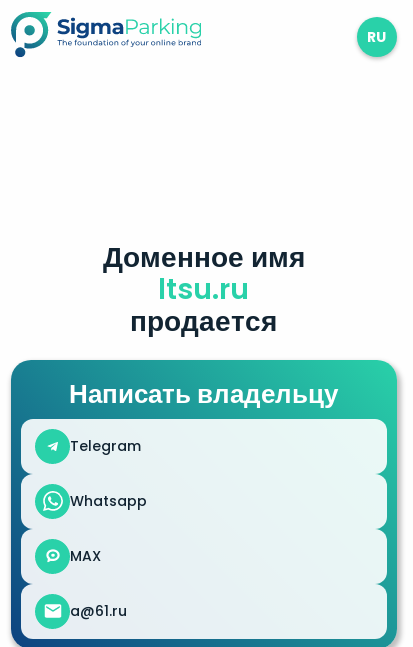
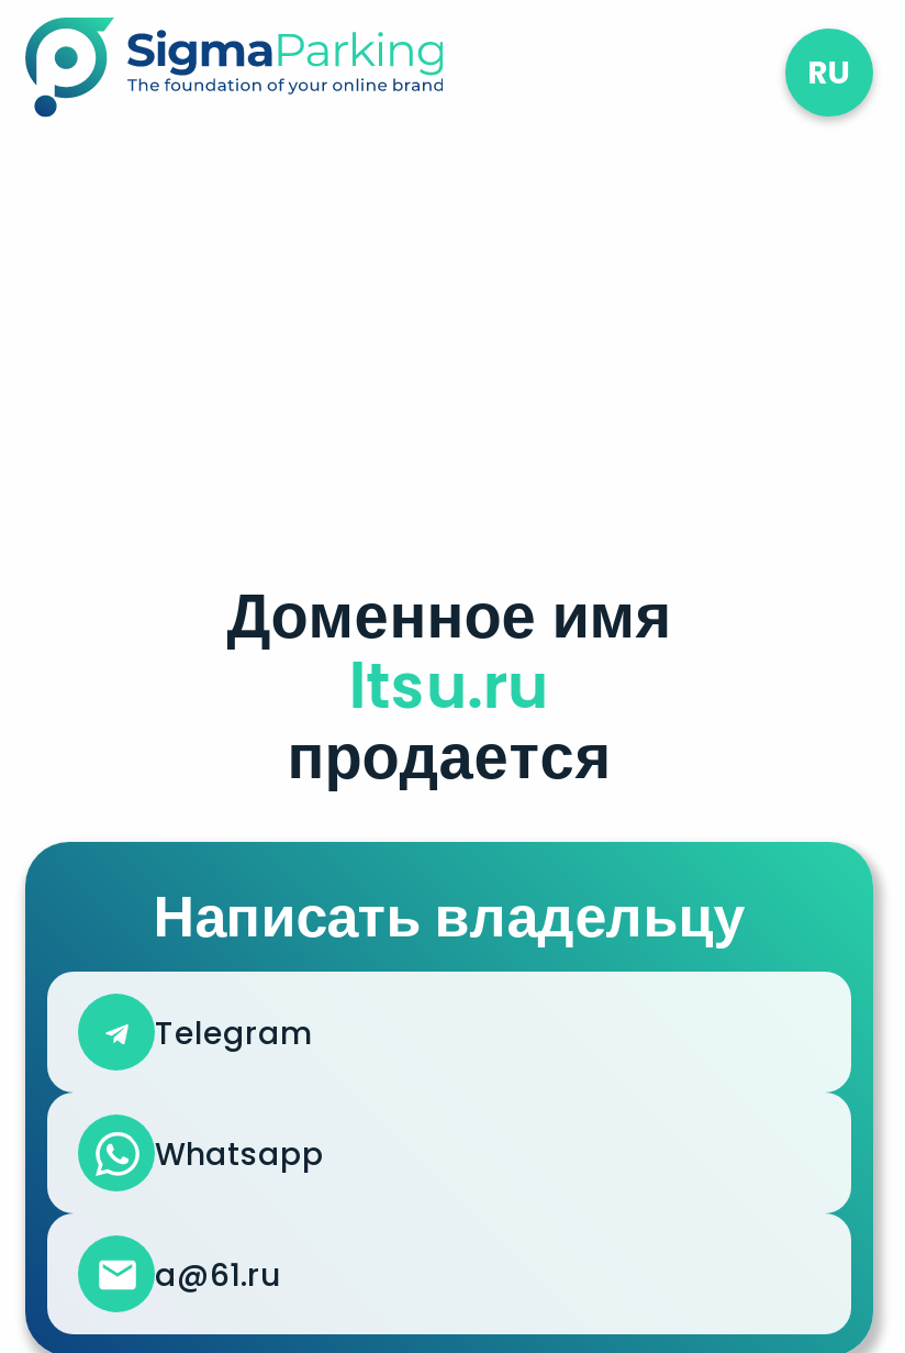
moved down: Доменное имя | ltsu.ru | продается | Написать владельцу | Telegram | Whatsapp

- MAX
